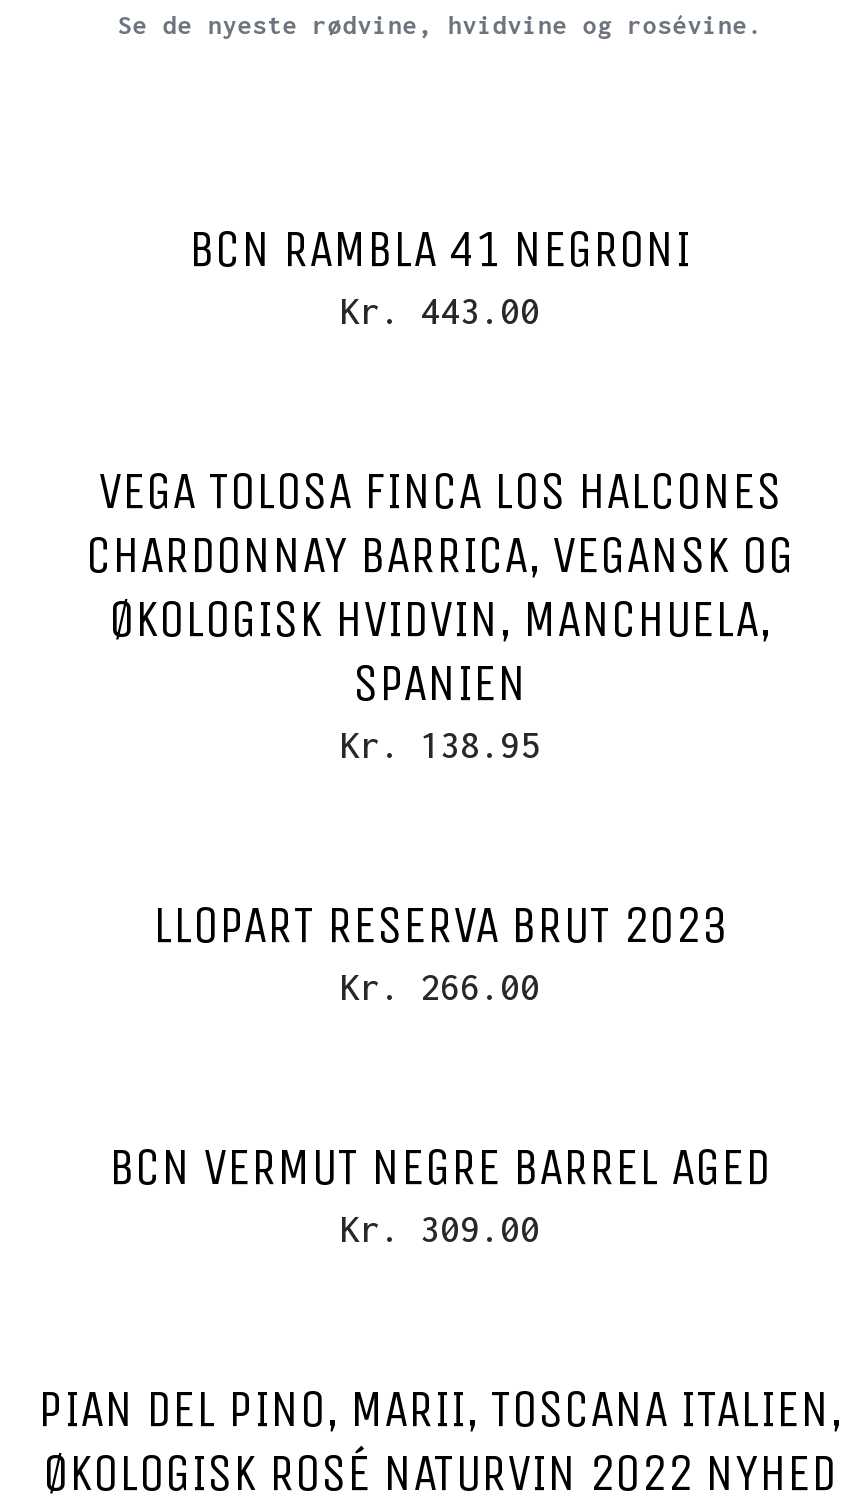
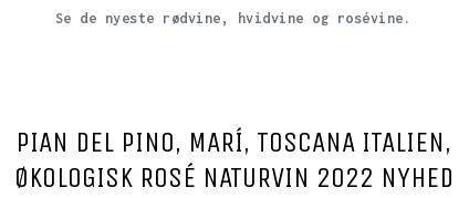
- BCN RAMBLA 41 NEGRONI
- Kr. 443.00
- VEGA TOLOSA FINCA LOS HALCONES
- CHARDONNAY BARRICA, VEGANSK OG
- ØKOLOGISK HVIDVIN, MANCHUELA,
- SPANIEN
- Kr. 138.95
- LLOPART RESERVA BRUT 2023
- Kr. 266.00
- BCN VERMUT NEGRE BARREL AGED
- Kr. 309.00
- PIAN DEL PINO, MARII, TOSCANA ITALIEN,
+ PIAN DEL PINO, MARÍ, TOSCANA ITALIEN,
